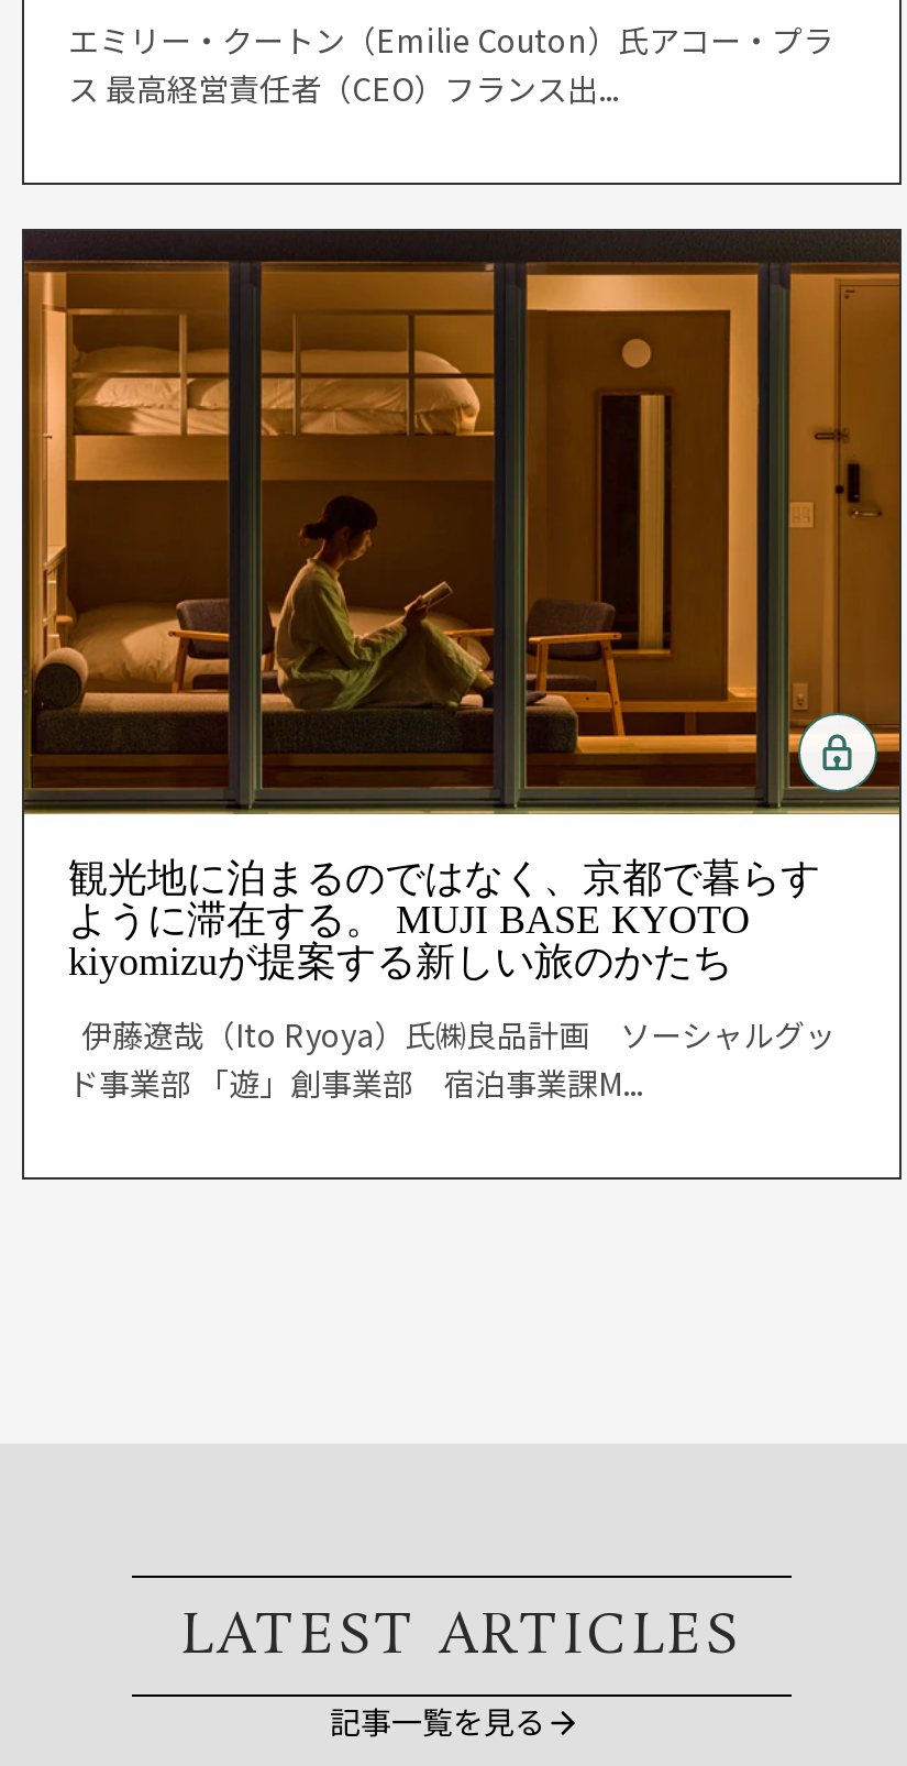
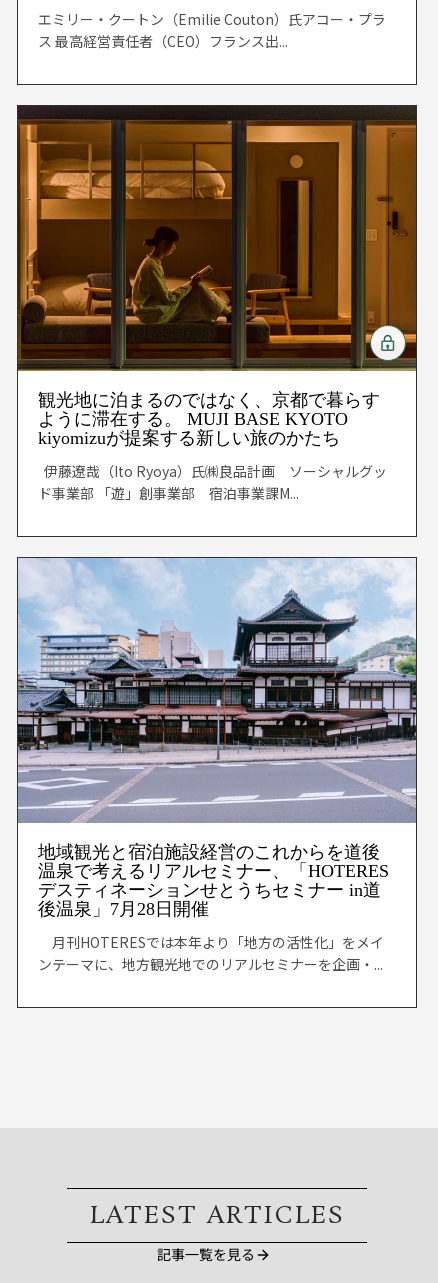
+ [image]
+ 地域観光と宿泊施設経営のこれからを道後
+ 温泉で考えるリアルセミナー、「HOTERES
+ デスティネーションせとうちセミナー in道
+ 後温泉」7月28日開催
+ 月刊HOTERESでは本年より「地方の活性化」をメイ
+ ンテーマに、地方観光地でのリアルセミナーを企画・...
